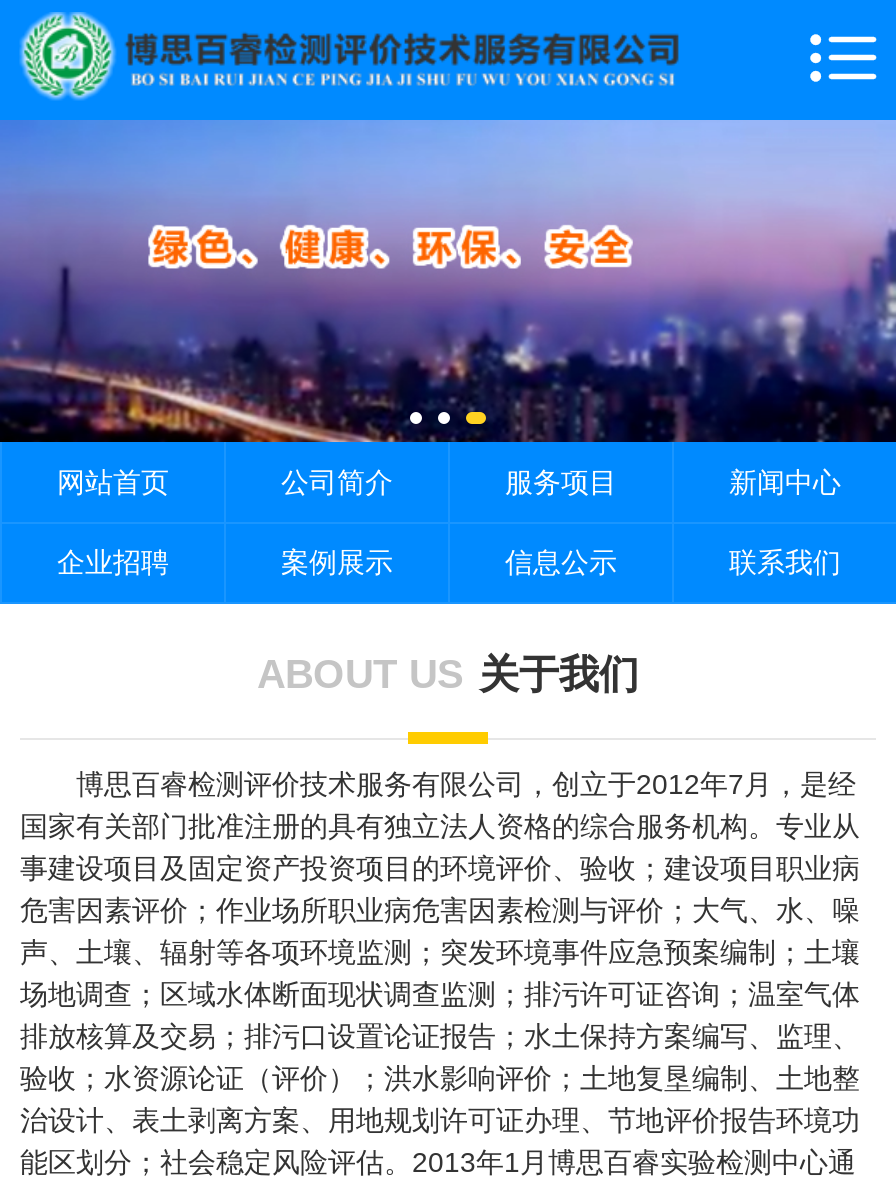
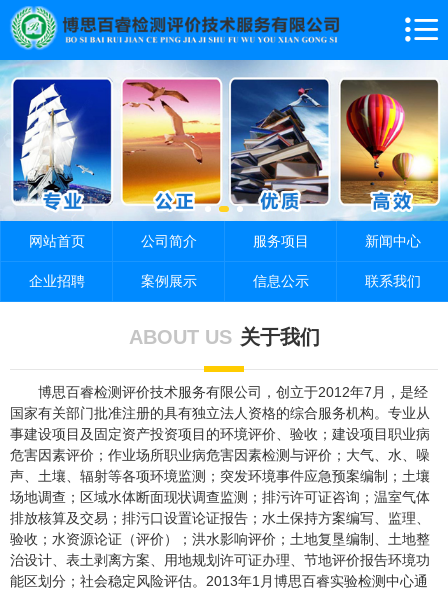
- [image]
+ [image]
